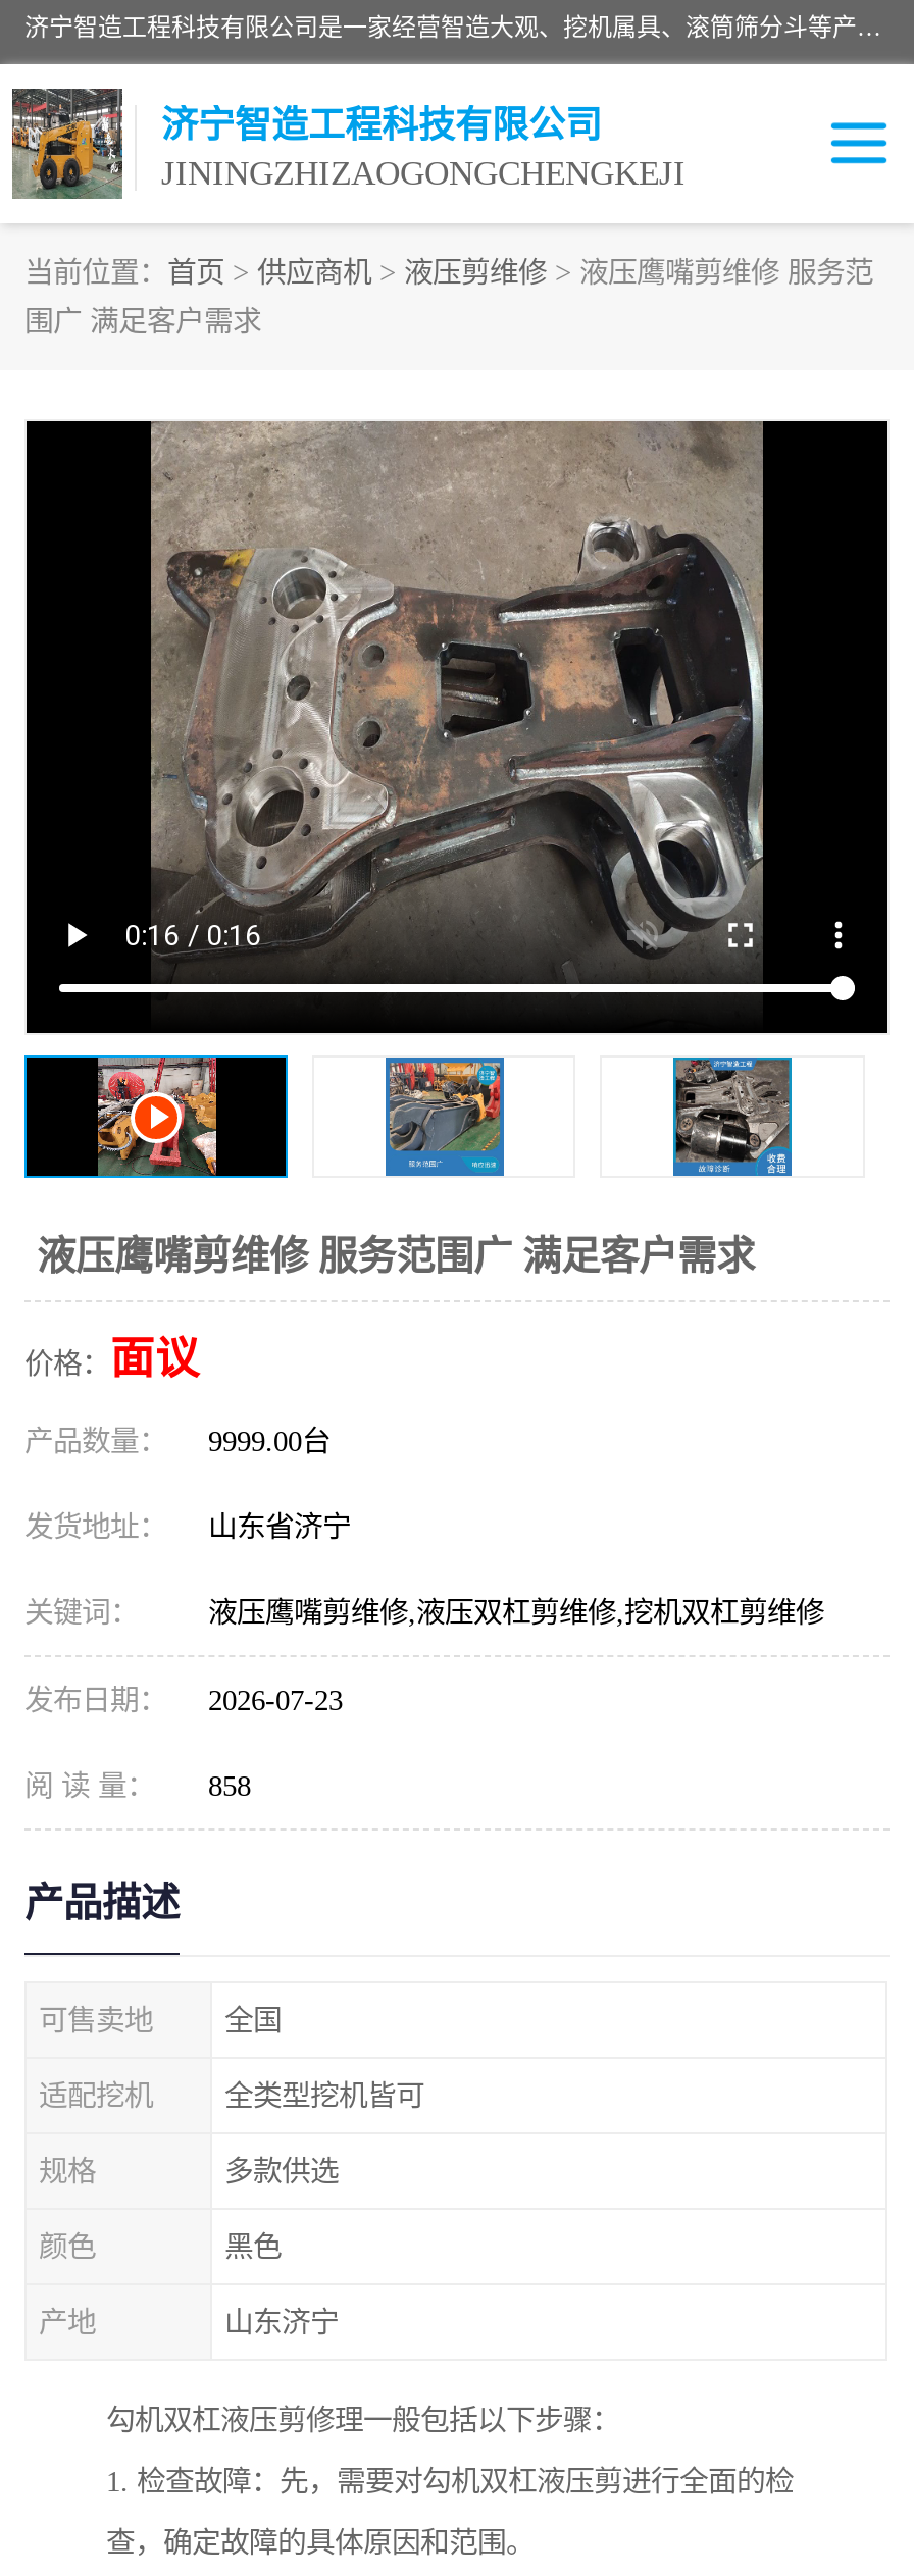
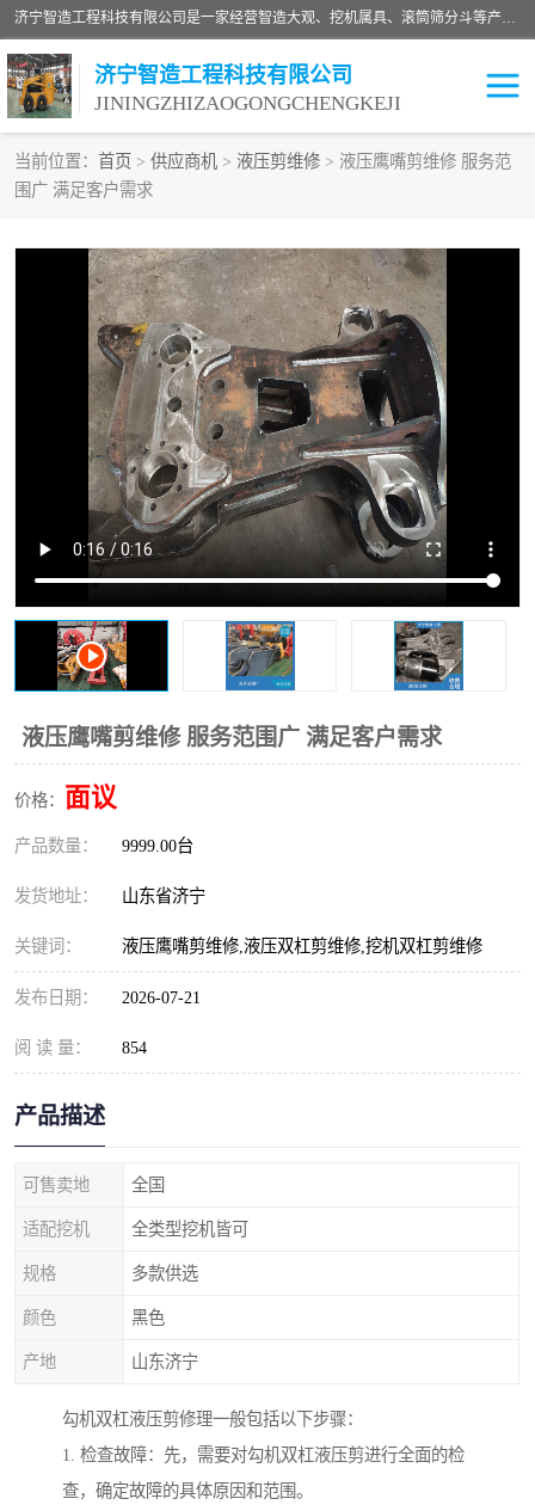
- 发布日期： 2026-07-23
+ 发布日期： 2026-07-21

- 阅 读 量： 858
+ 阅 读 量： 854
